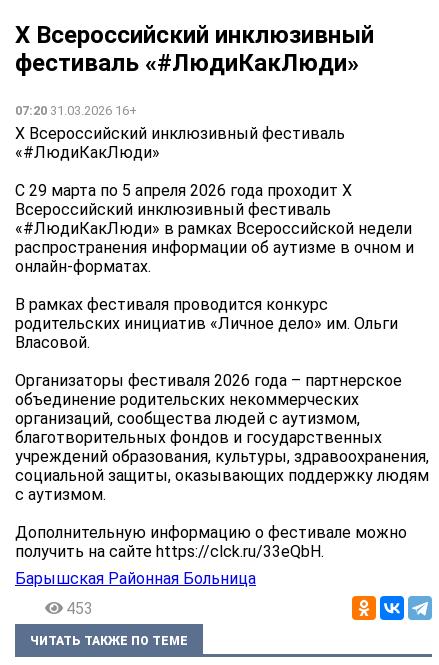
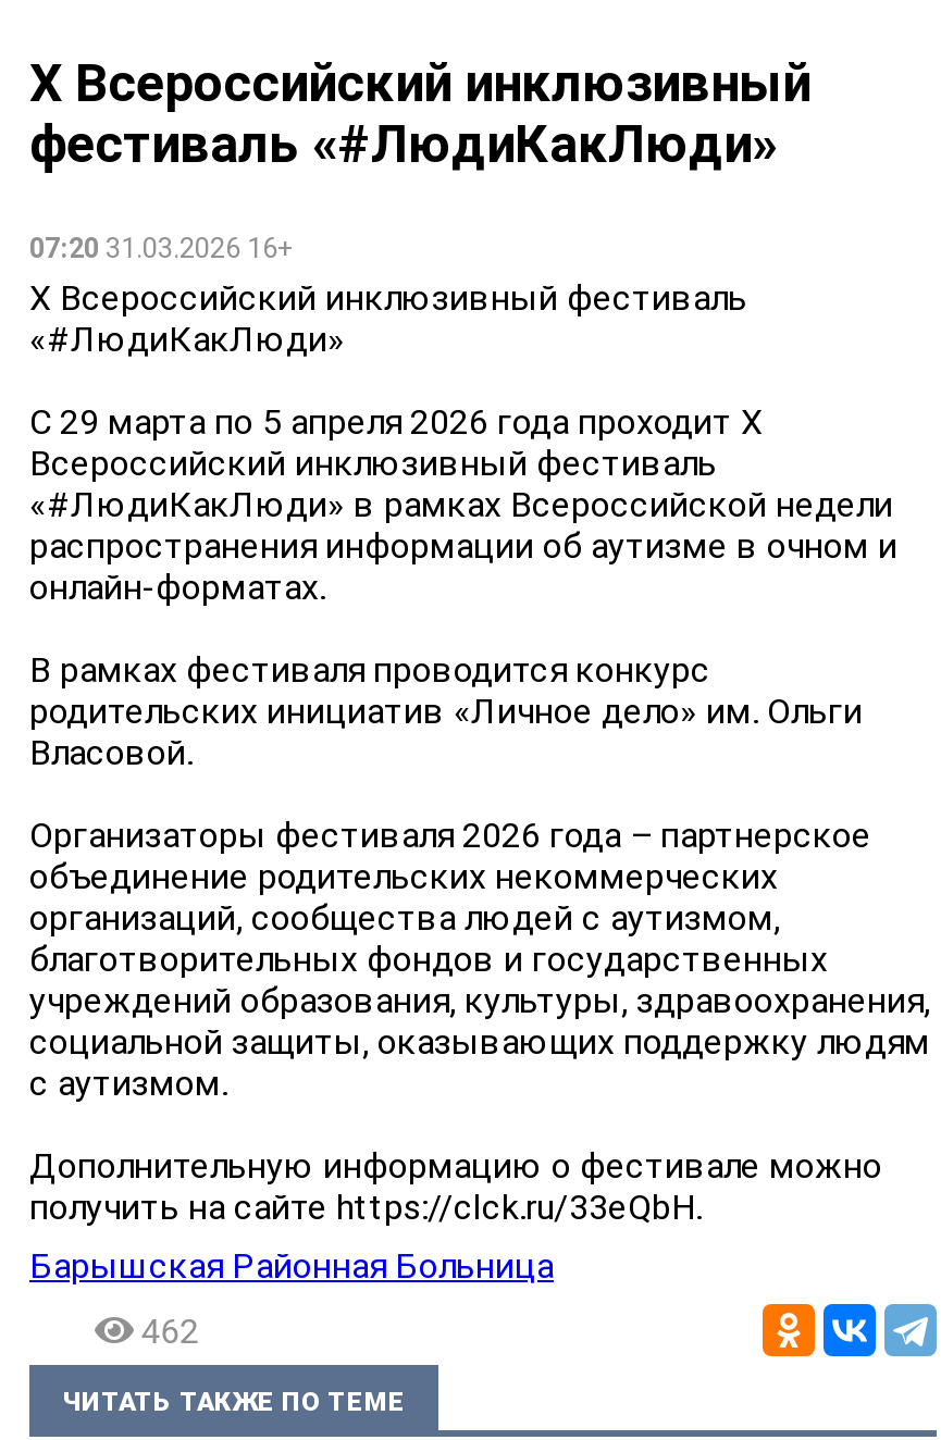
- 453
+ 462
